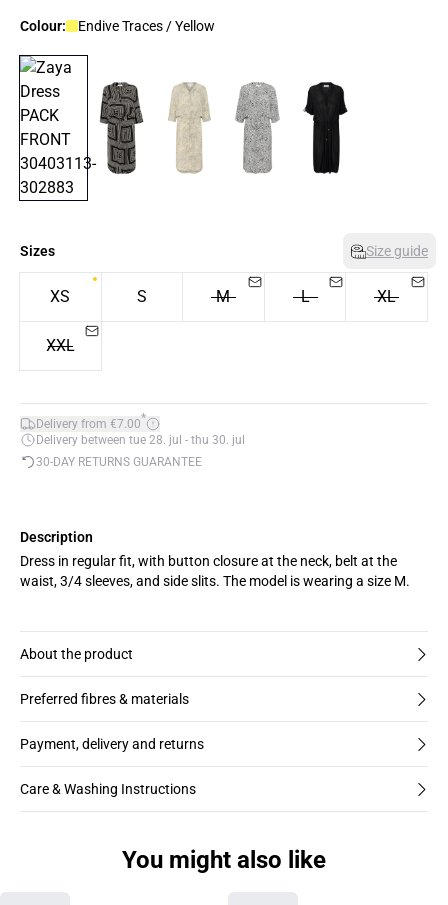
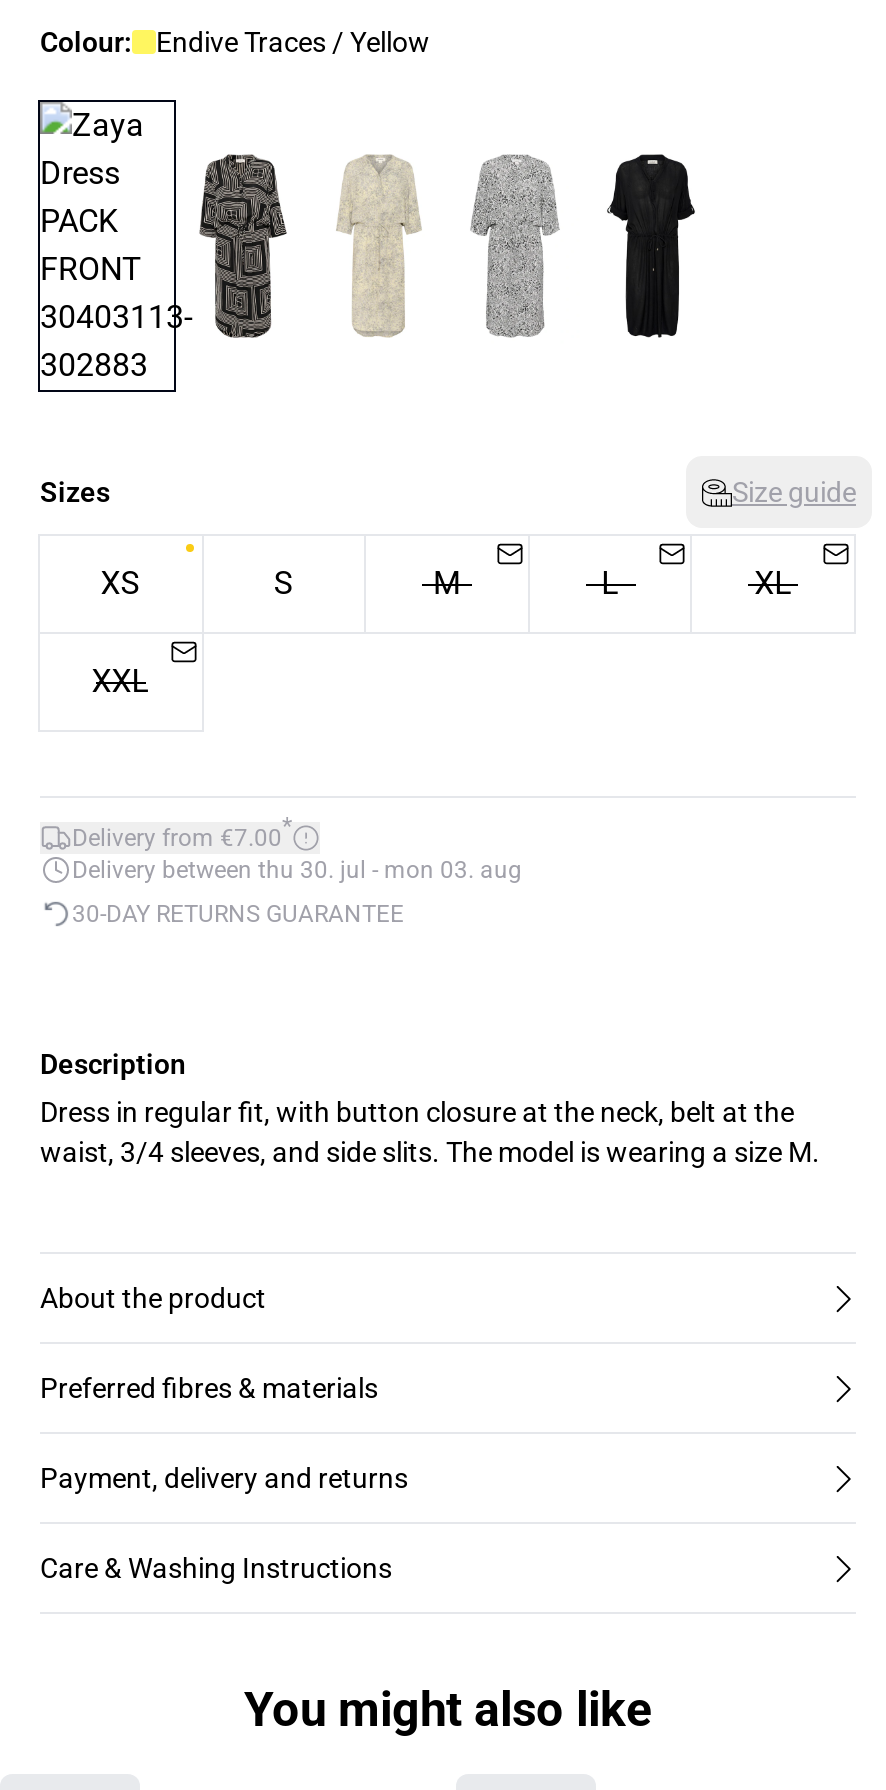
- Delivery between tue 28. jul - thu 30. jul
+ Delivery between thu 30. jul - mon 03. aug
